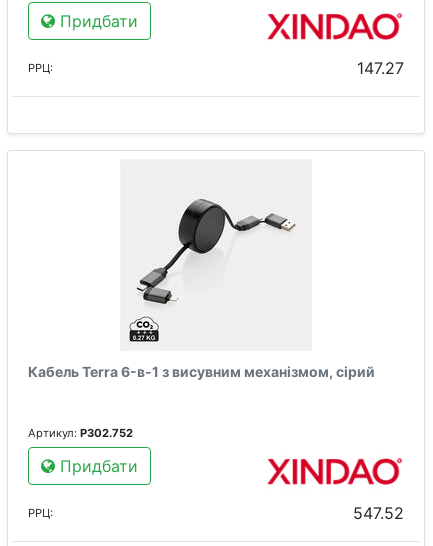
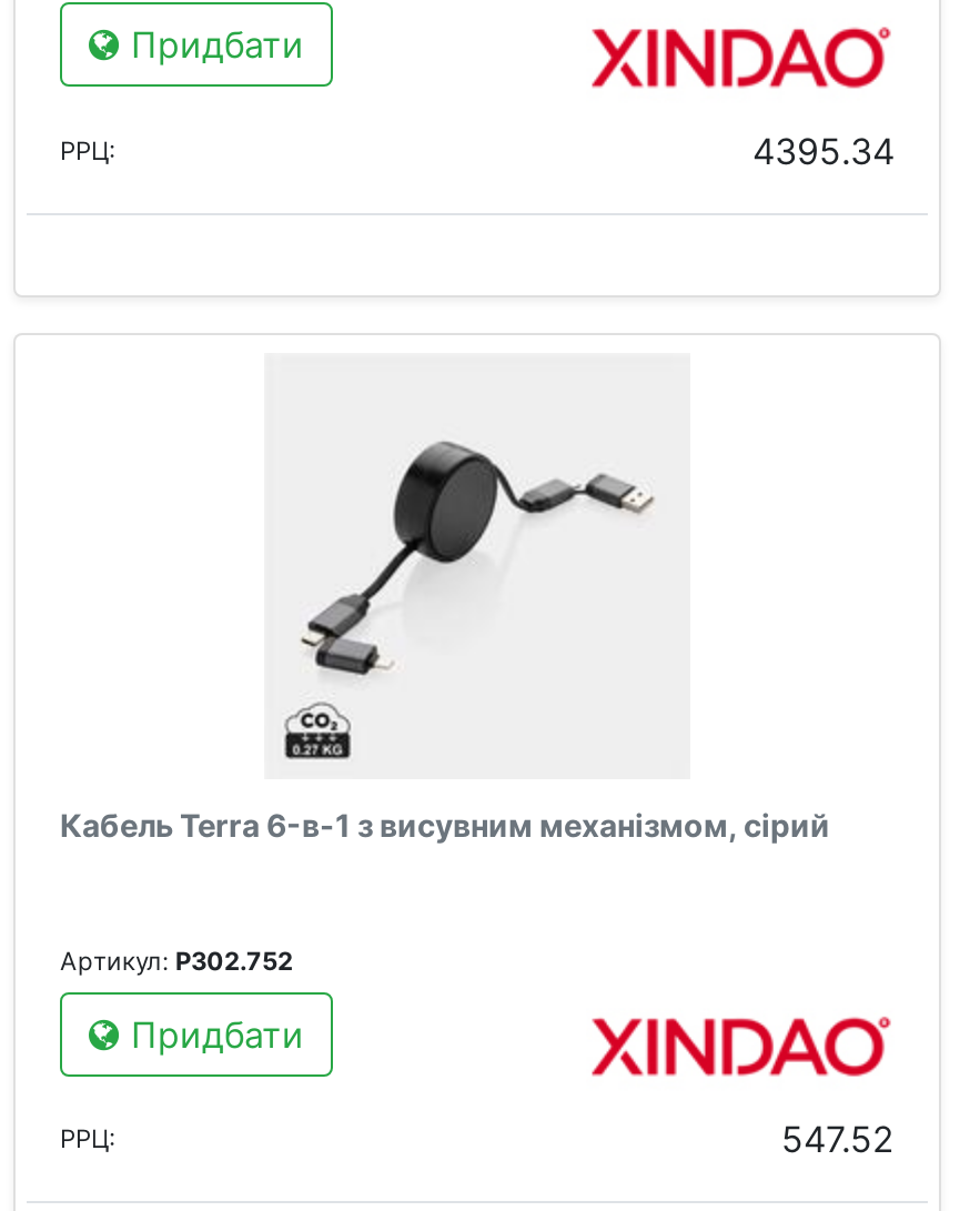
- 147.27
+ 4395.34
